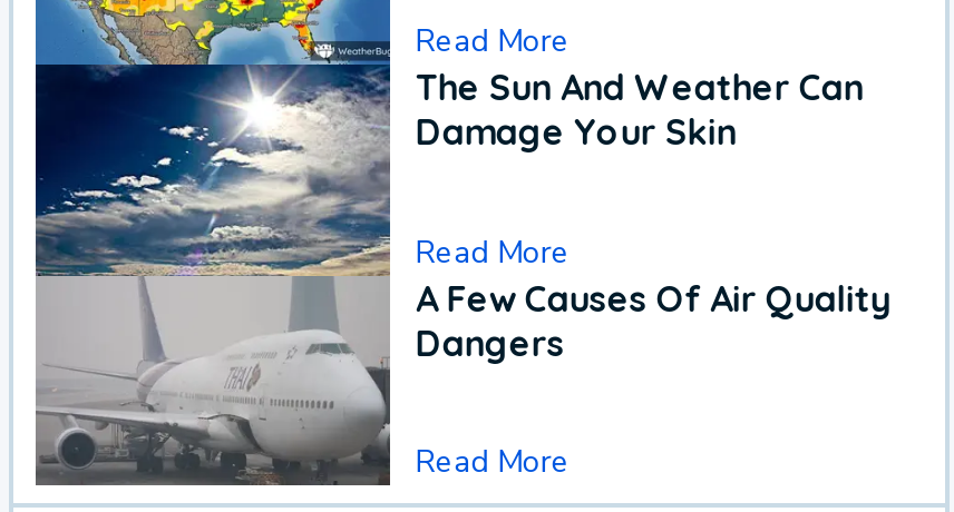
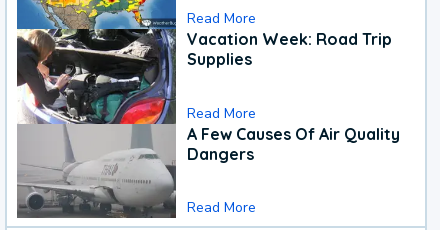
- [image]
- The Sun And Weather Can
- Damage Your Skin
+ [image]
+ Vacation Week: Road Trip
+ Supplies
